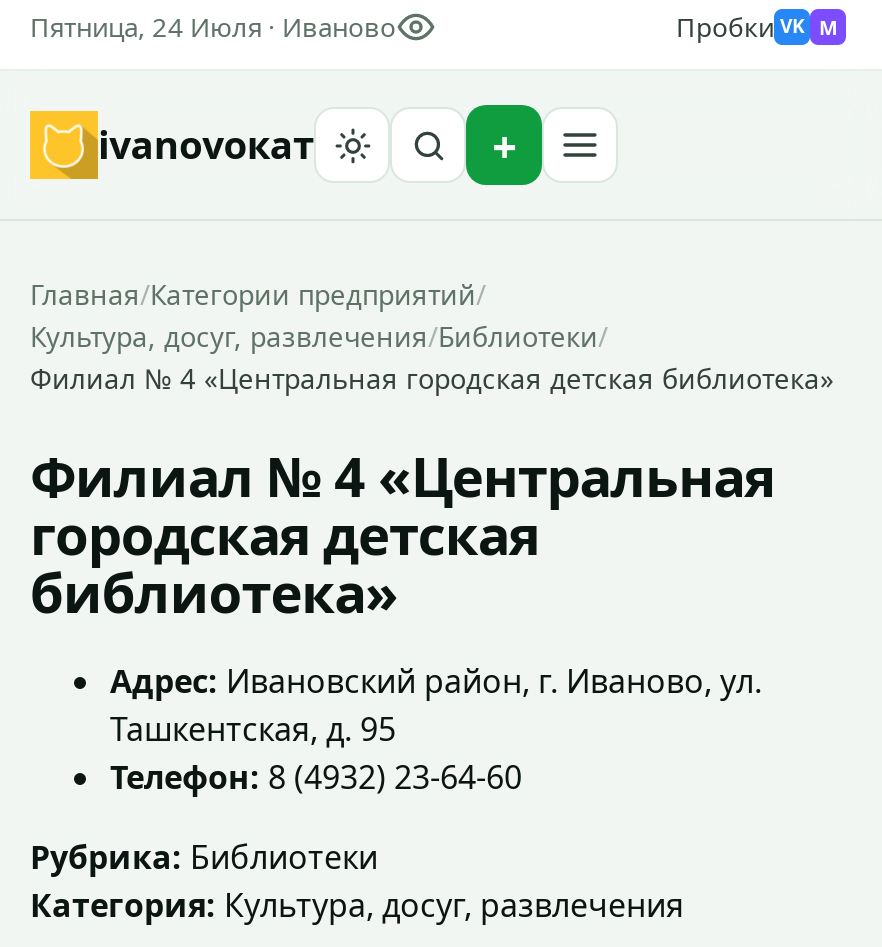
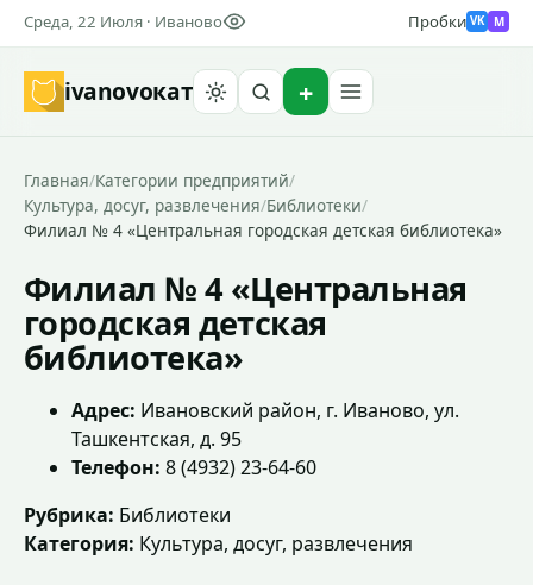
- Пятница, 24 Июля · Иваново
+ Среда, 22 Июля · Иваново
